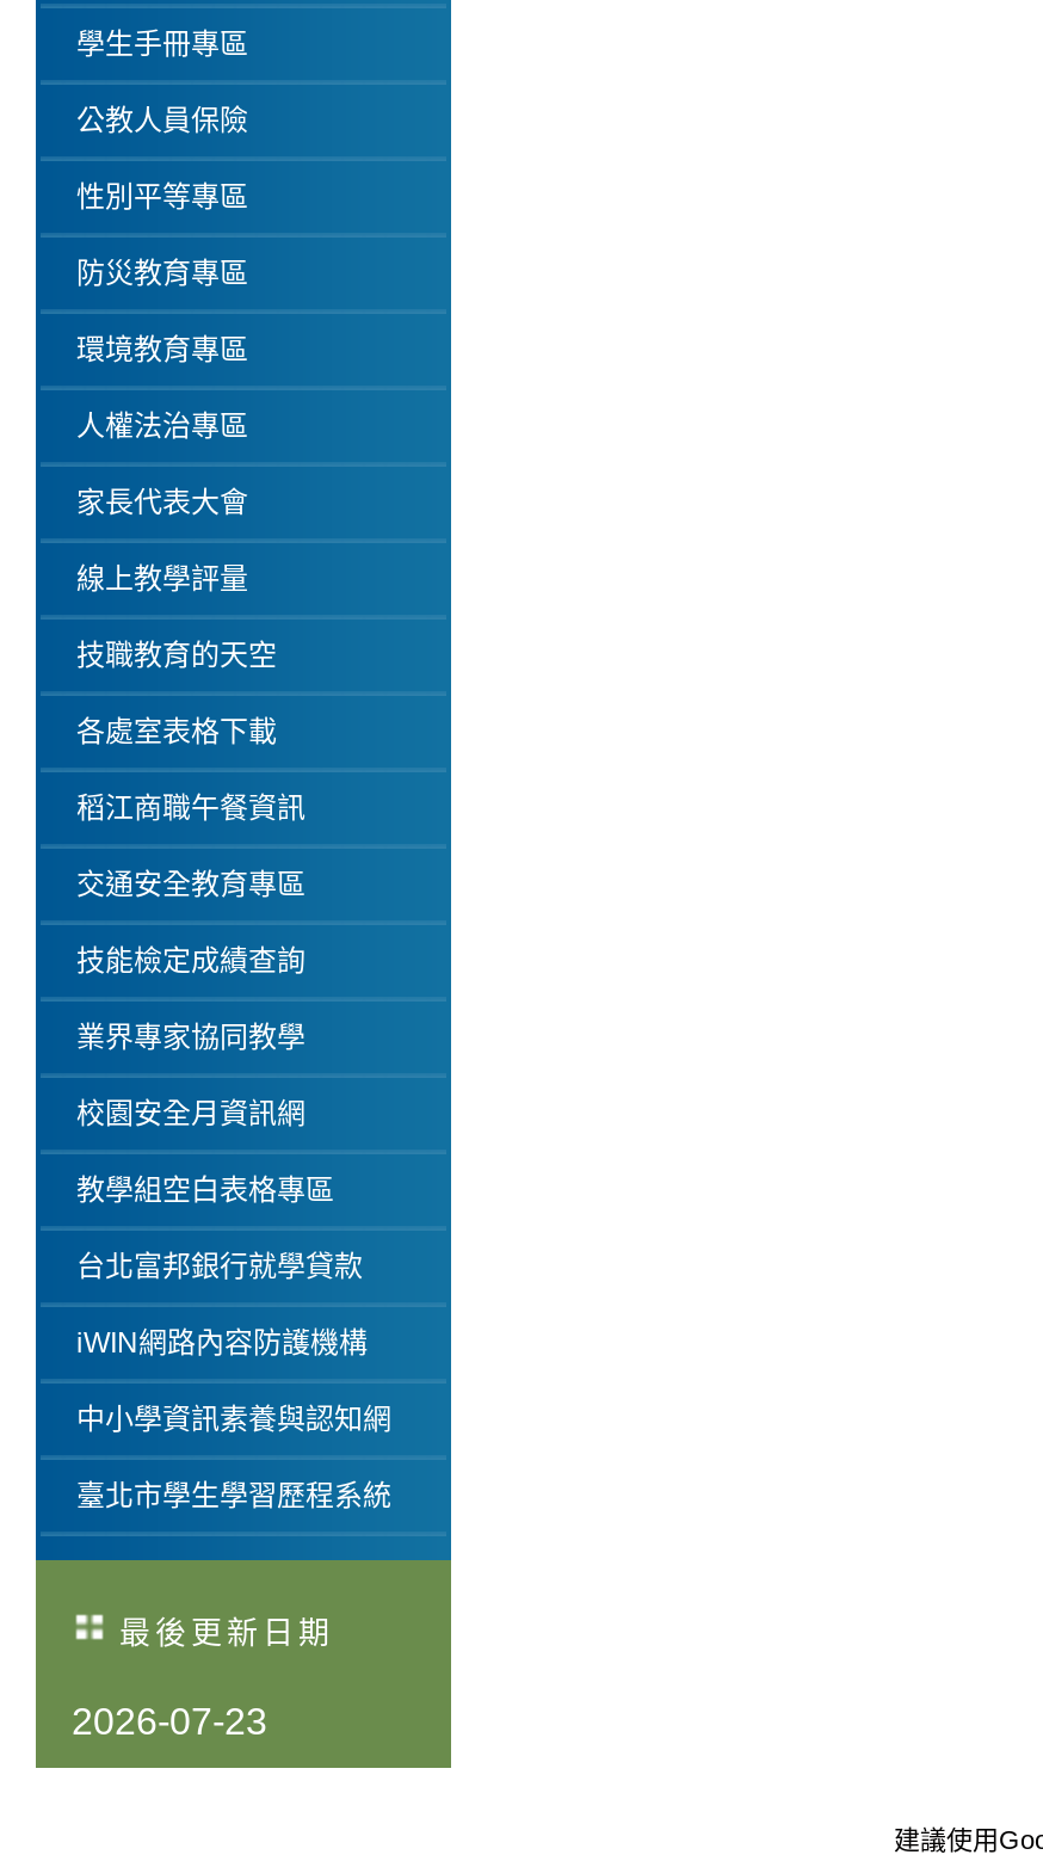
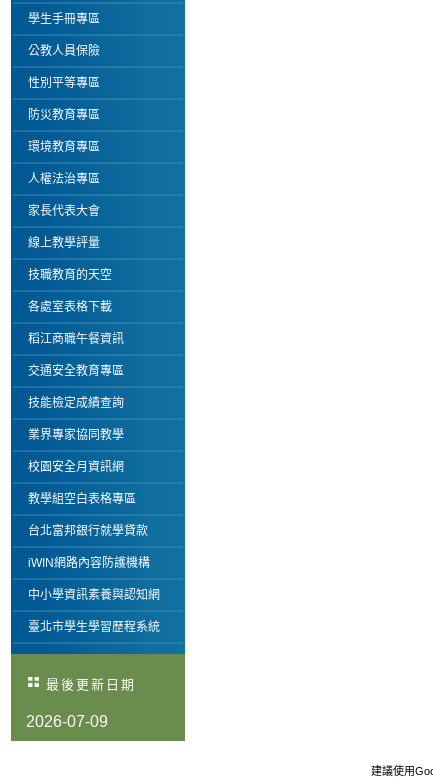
- 2026-07-23
+ 2026-07-09
